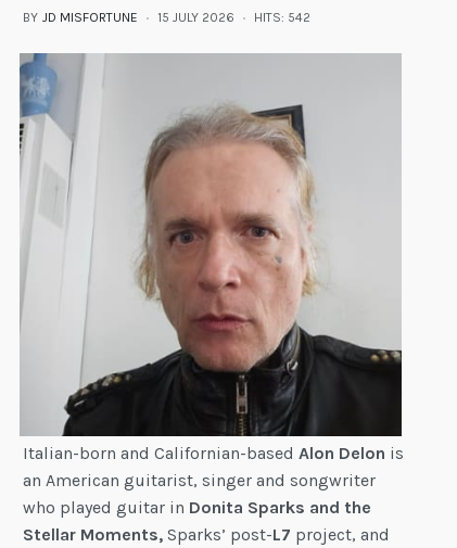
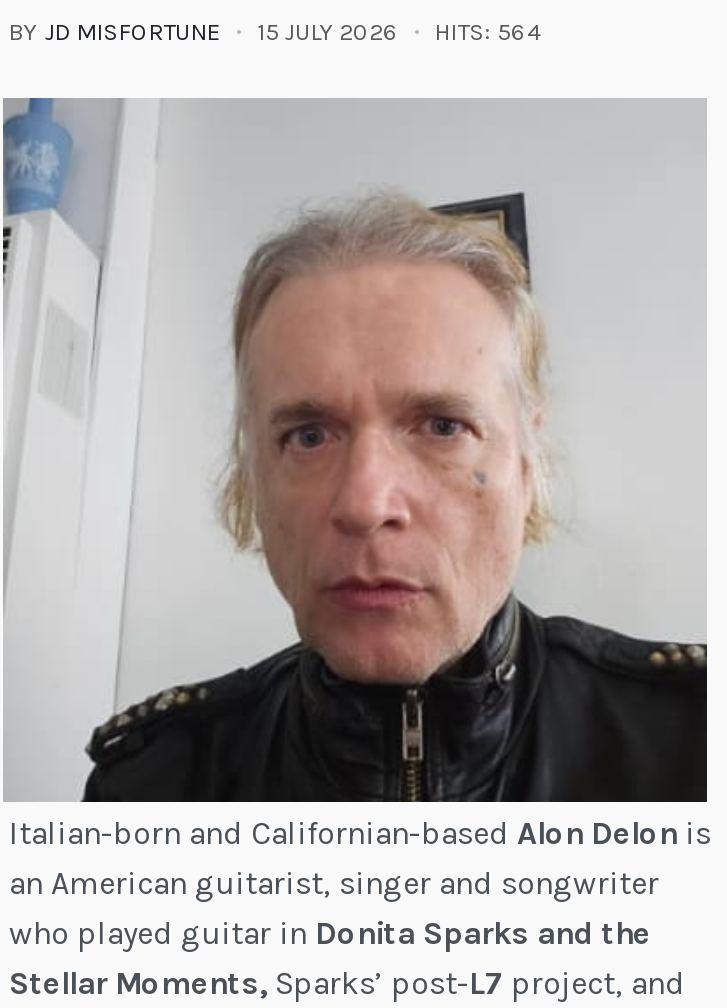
- BY JD MISFORTUNE 15 JULY 2026 HITS: 542
+ BY JD MISFORTUNE 15 JULY 2026 HITS: 564
